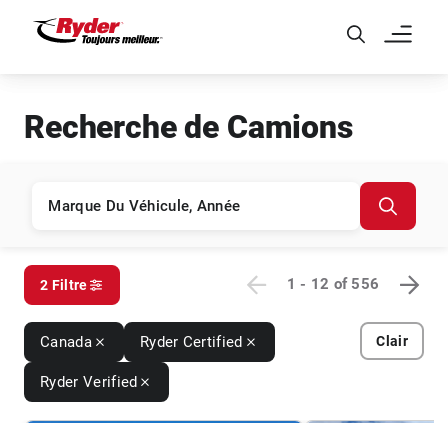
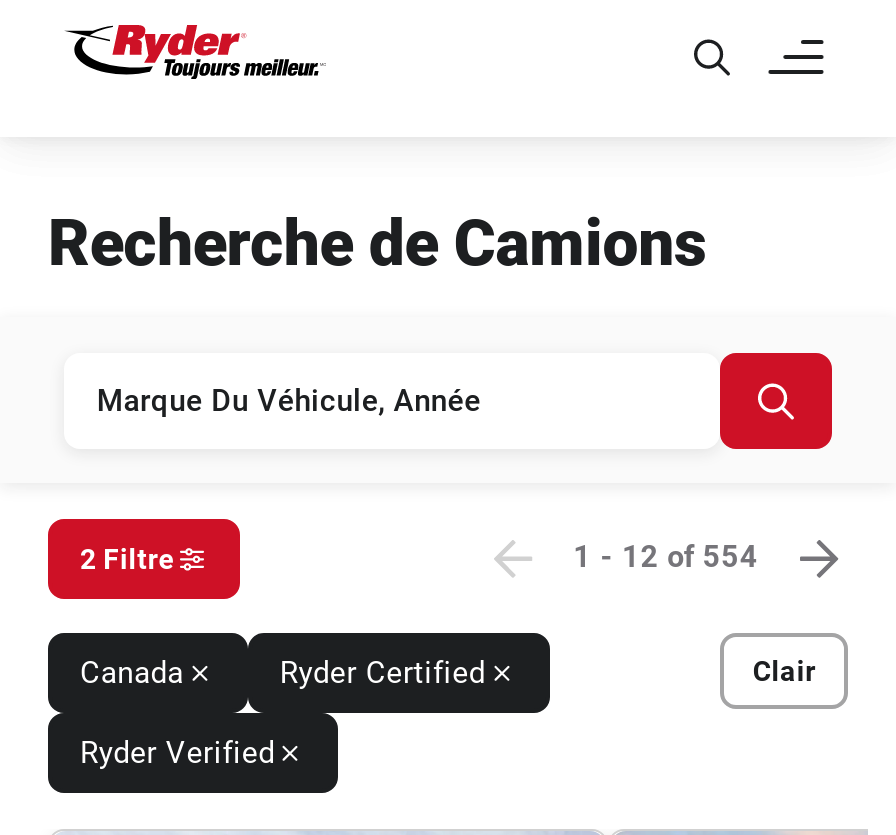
- 1 - 12 of 556
+ 1 - 12 of 554
